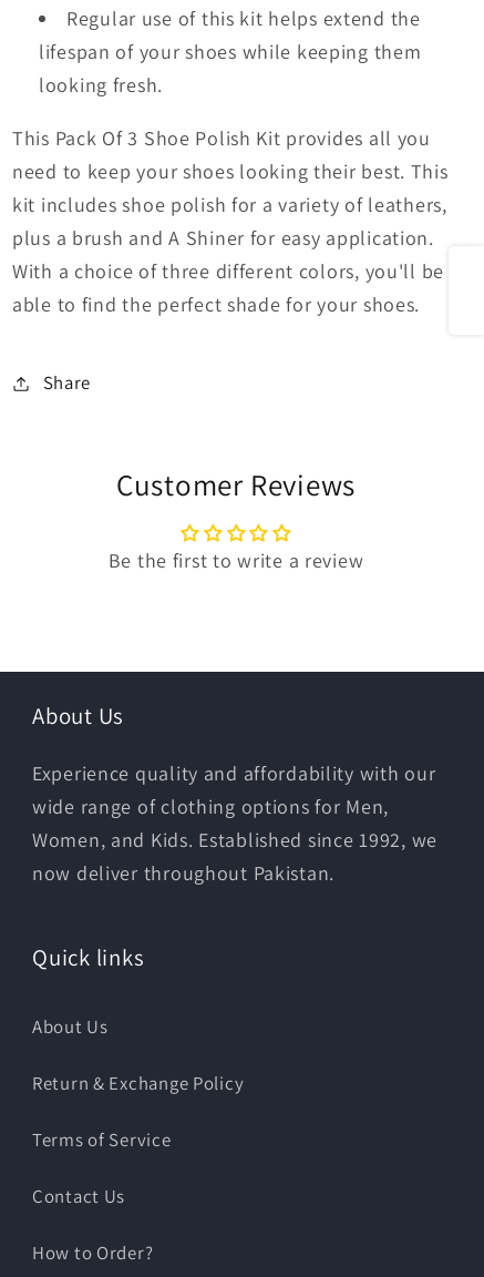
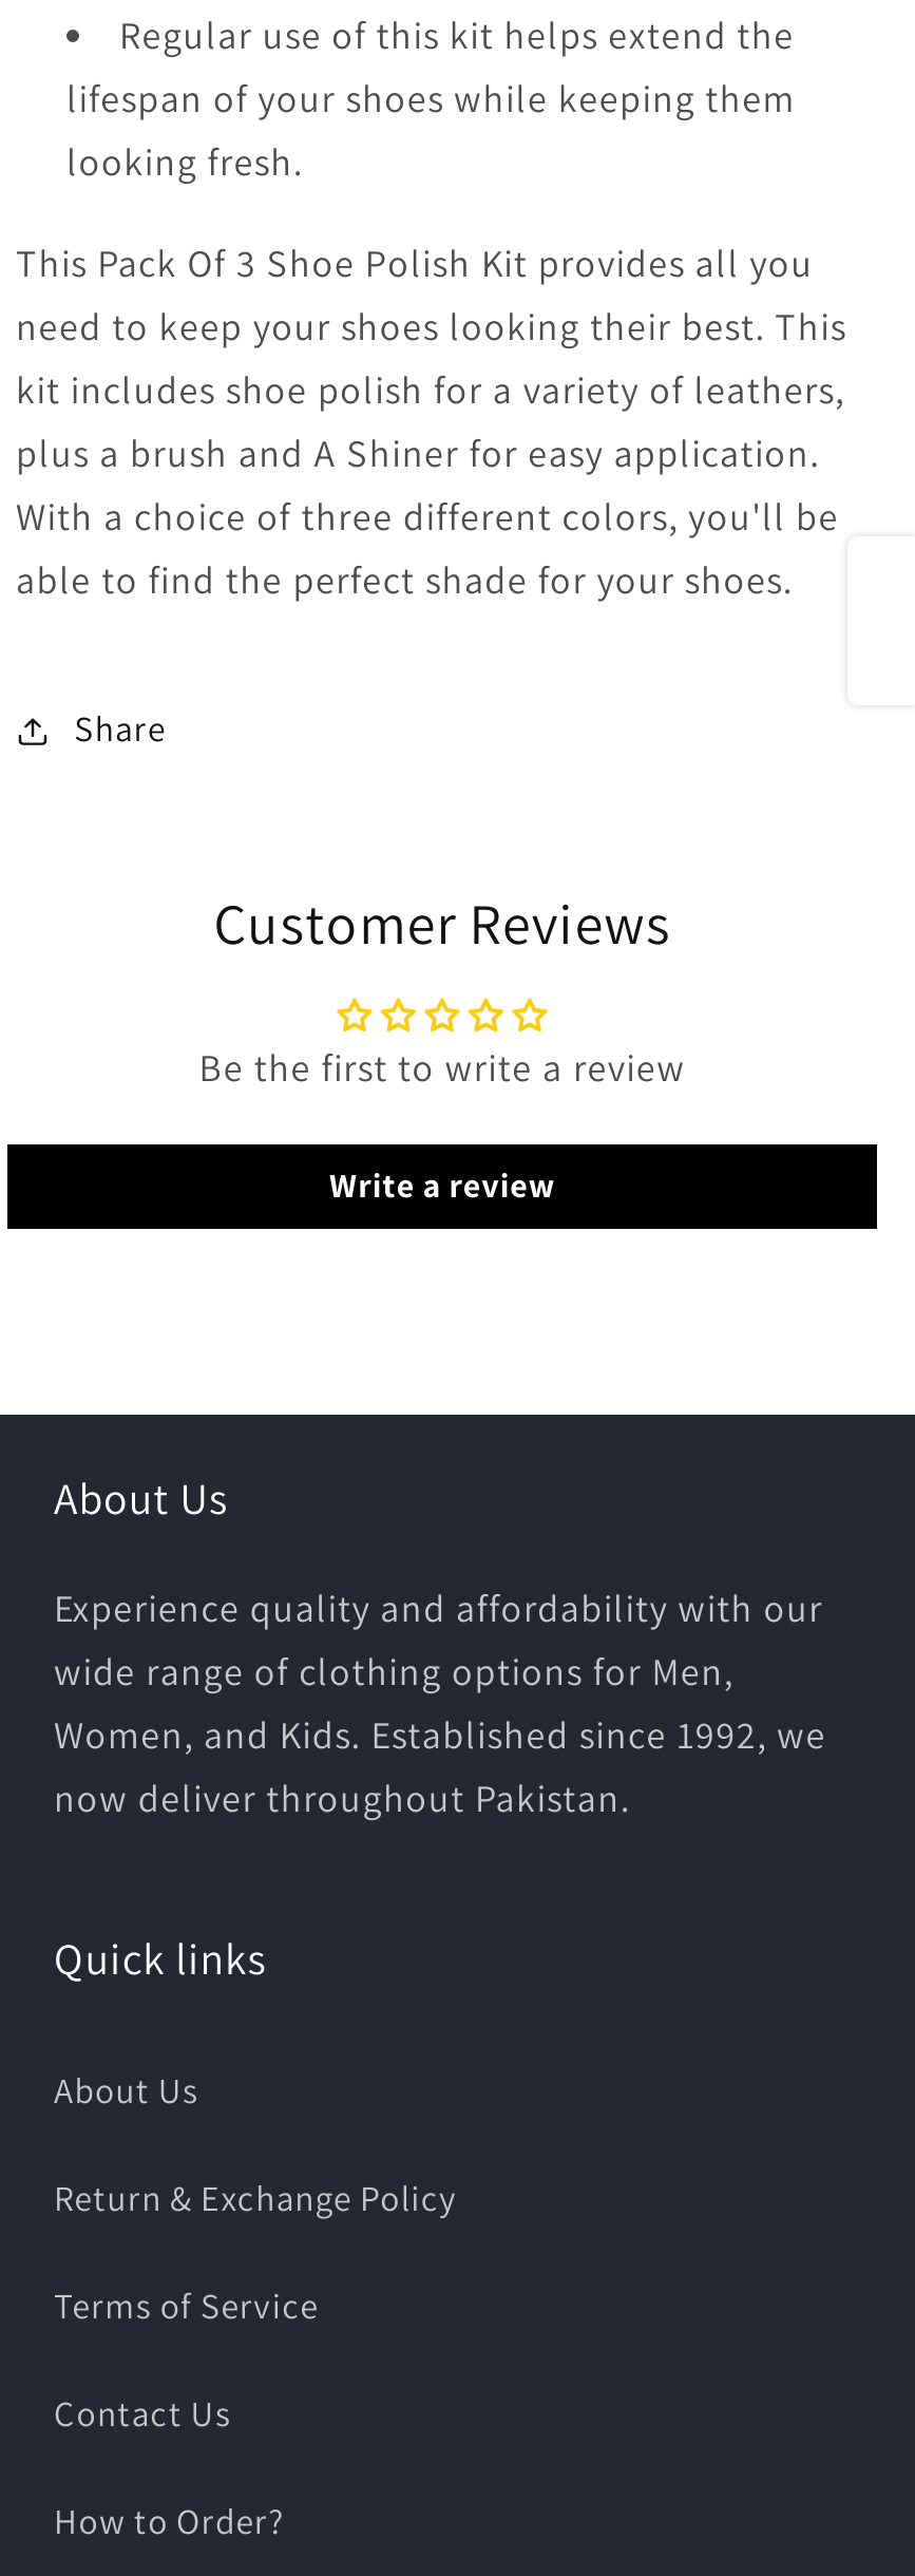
+ Write a review
